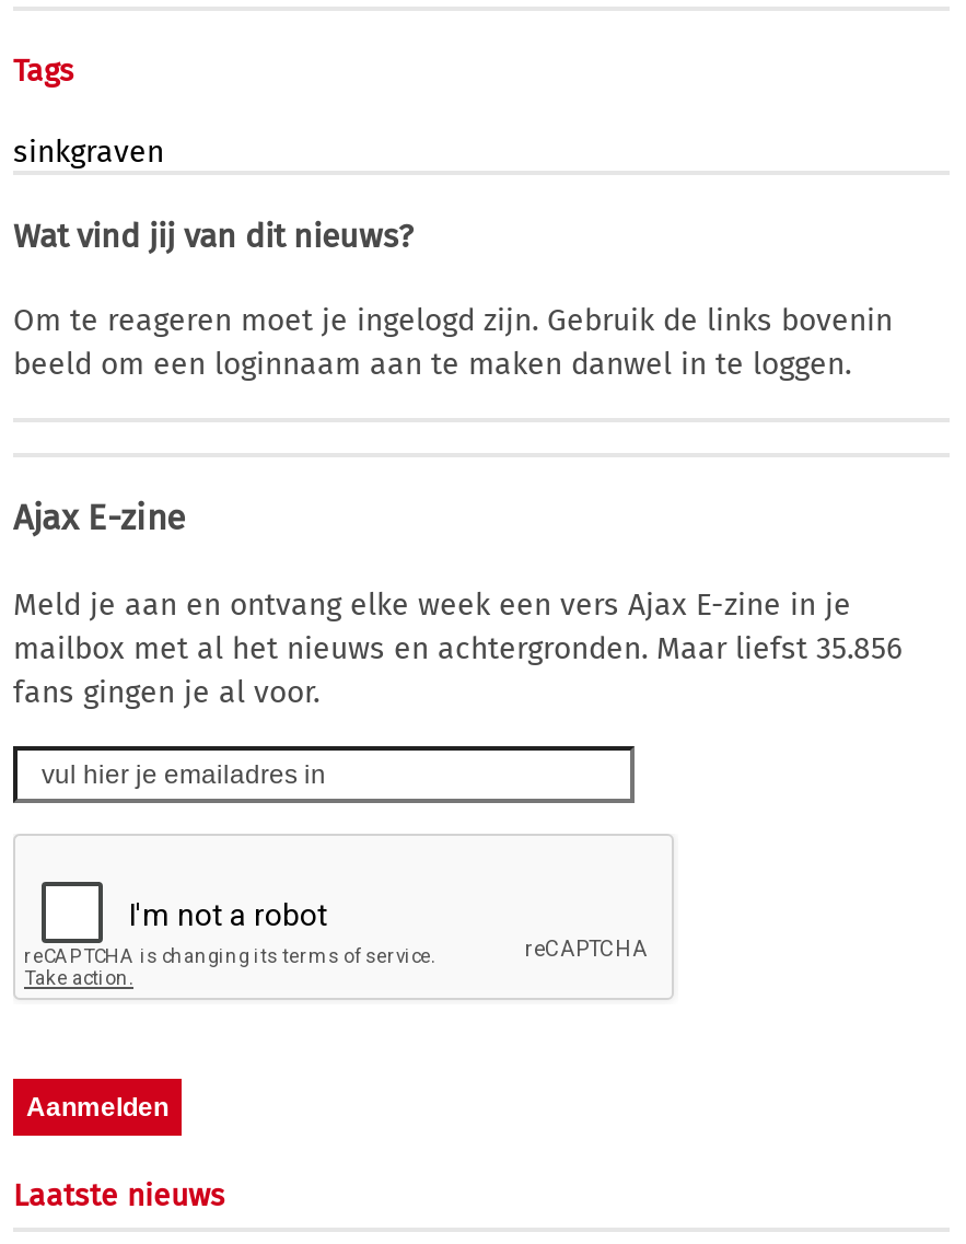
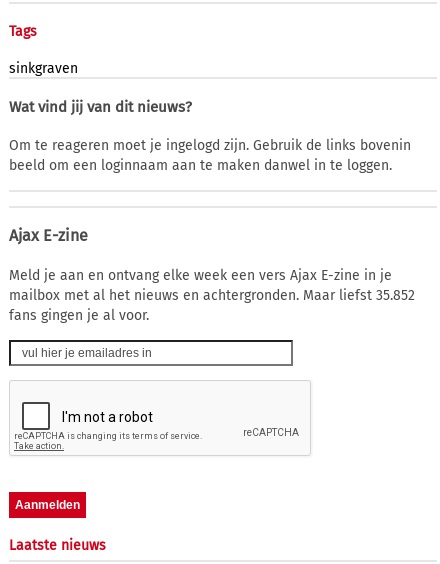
- mailbox met al het nieuws en achtergronden. Maar liefst 35.856
+ mailbox met al het nieuws en achtergronden. Maar liefst 35.852
